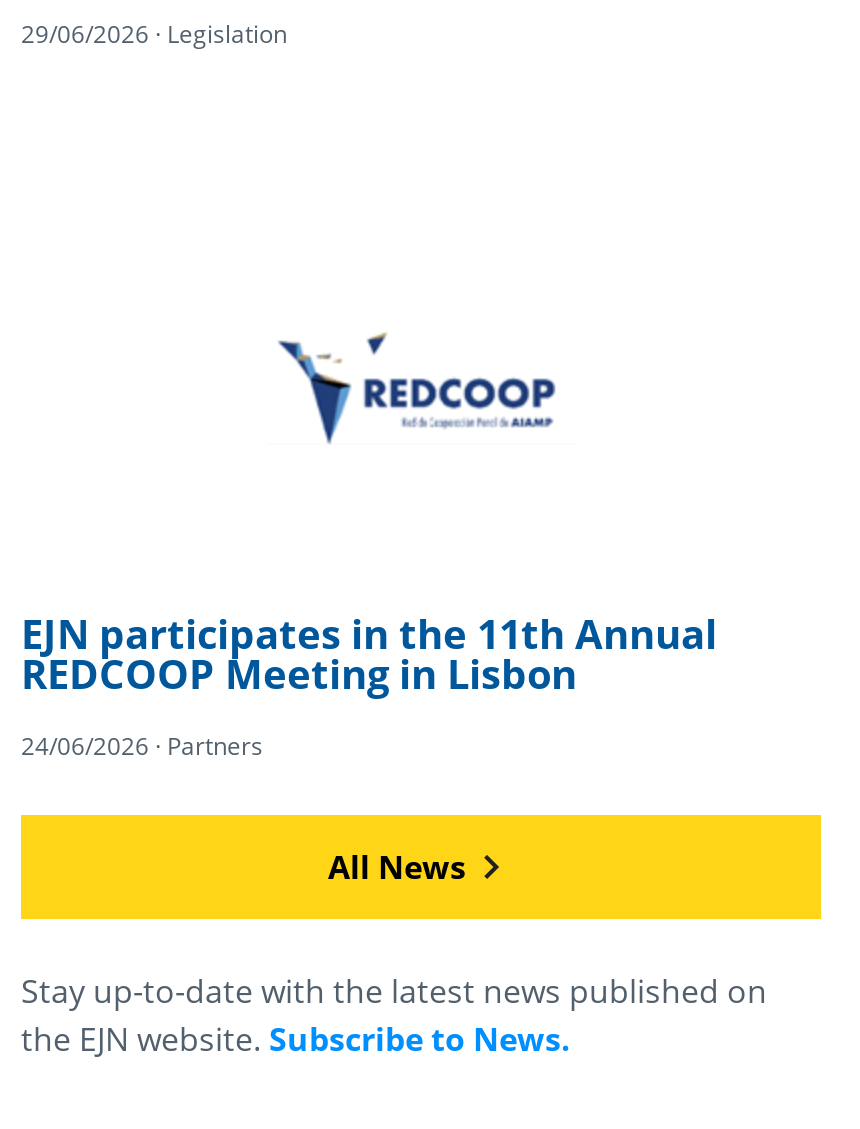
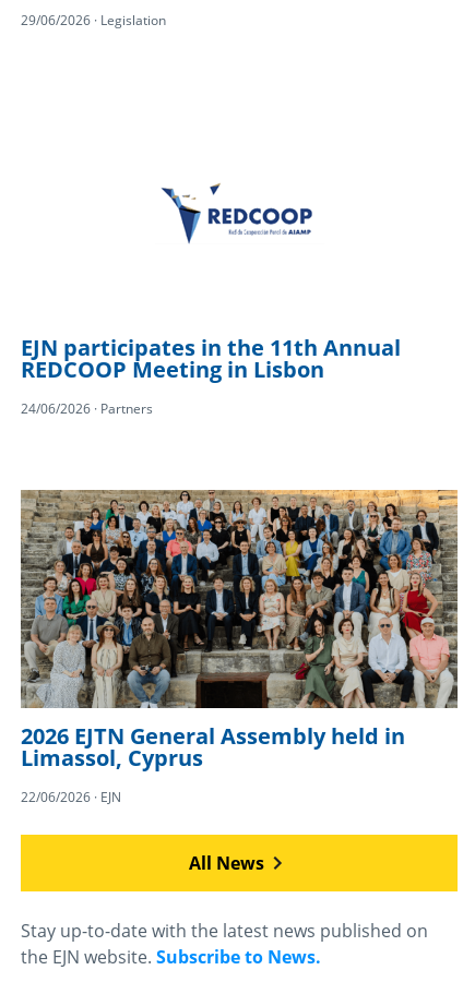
+ [image]
+ 2026 EJTN General Assembly held in
+ Limassol, Cyprus
+ 22/06/2026 · EJN
